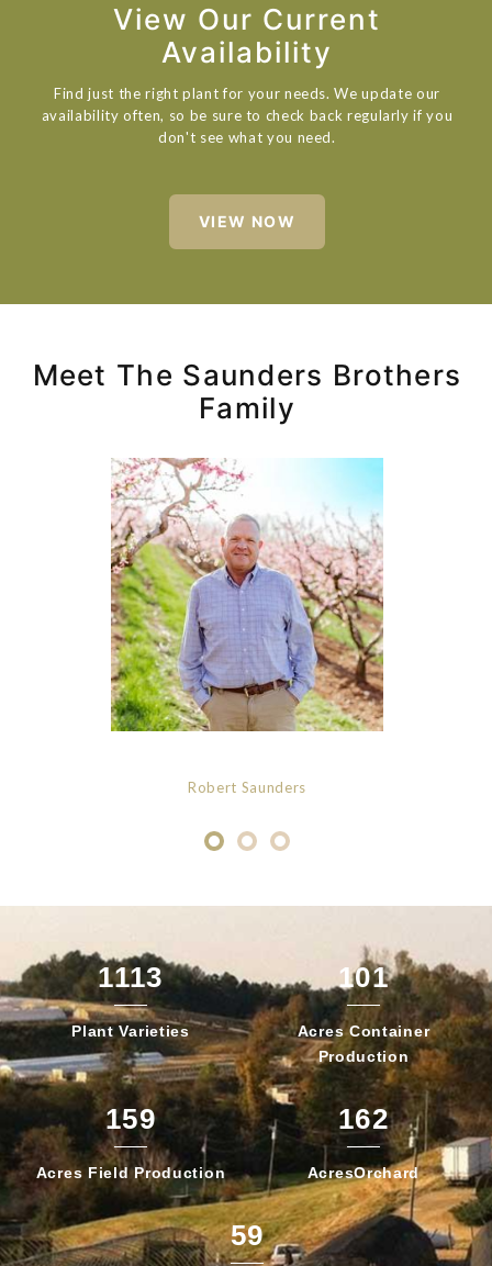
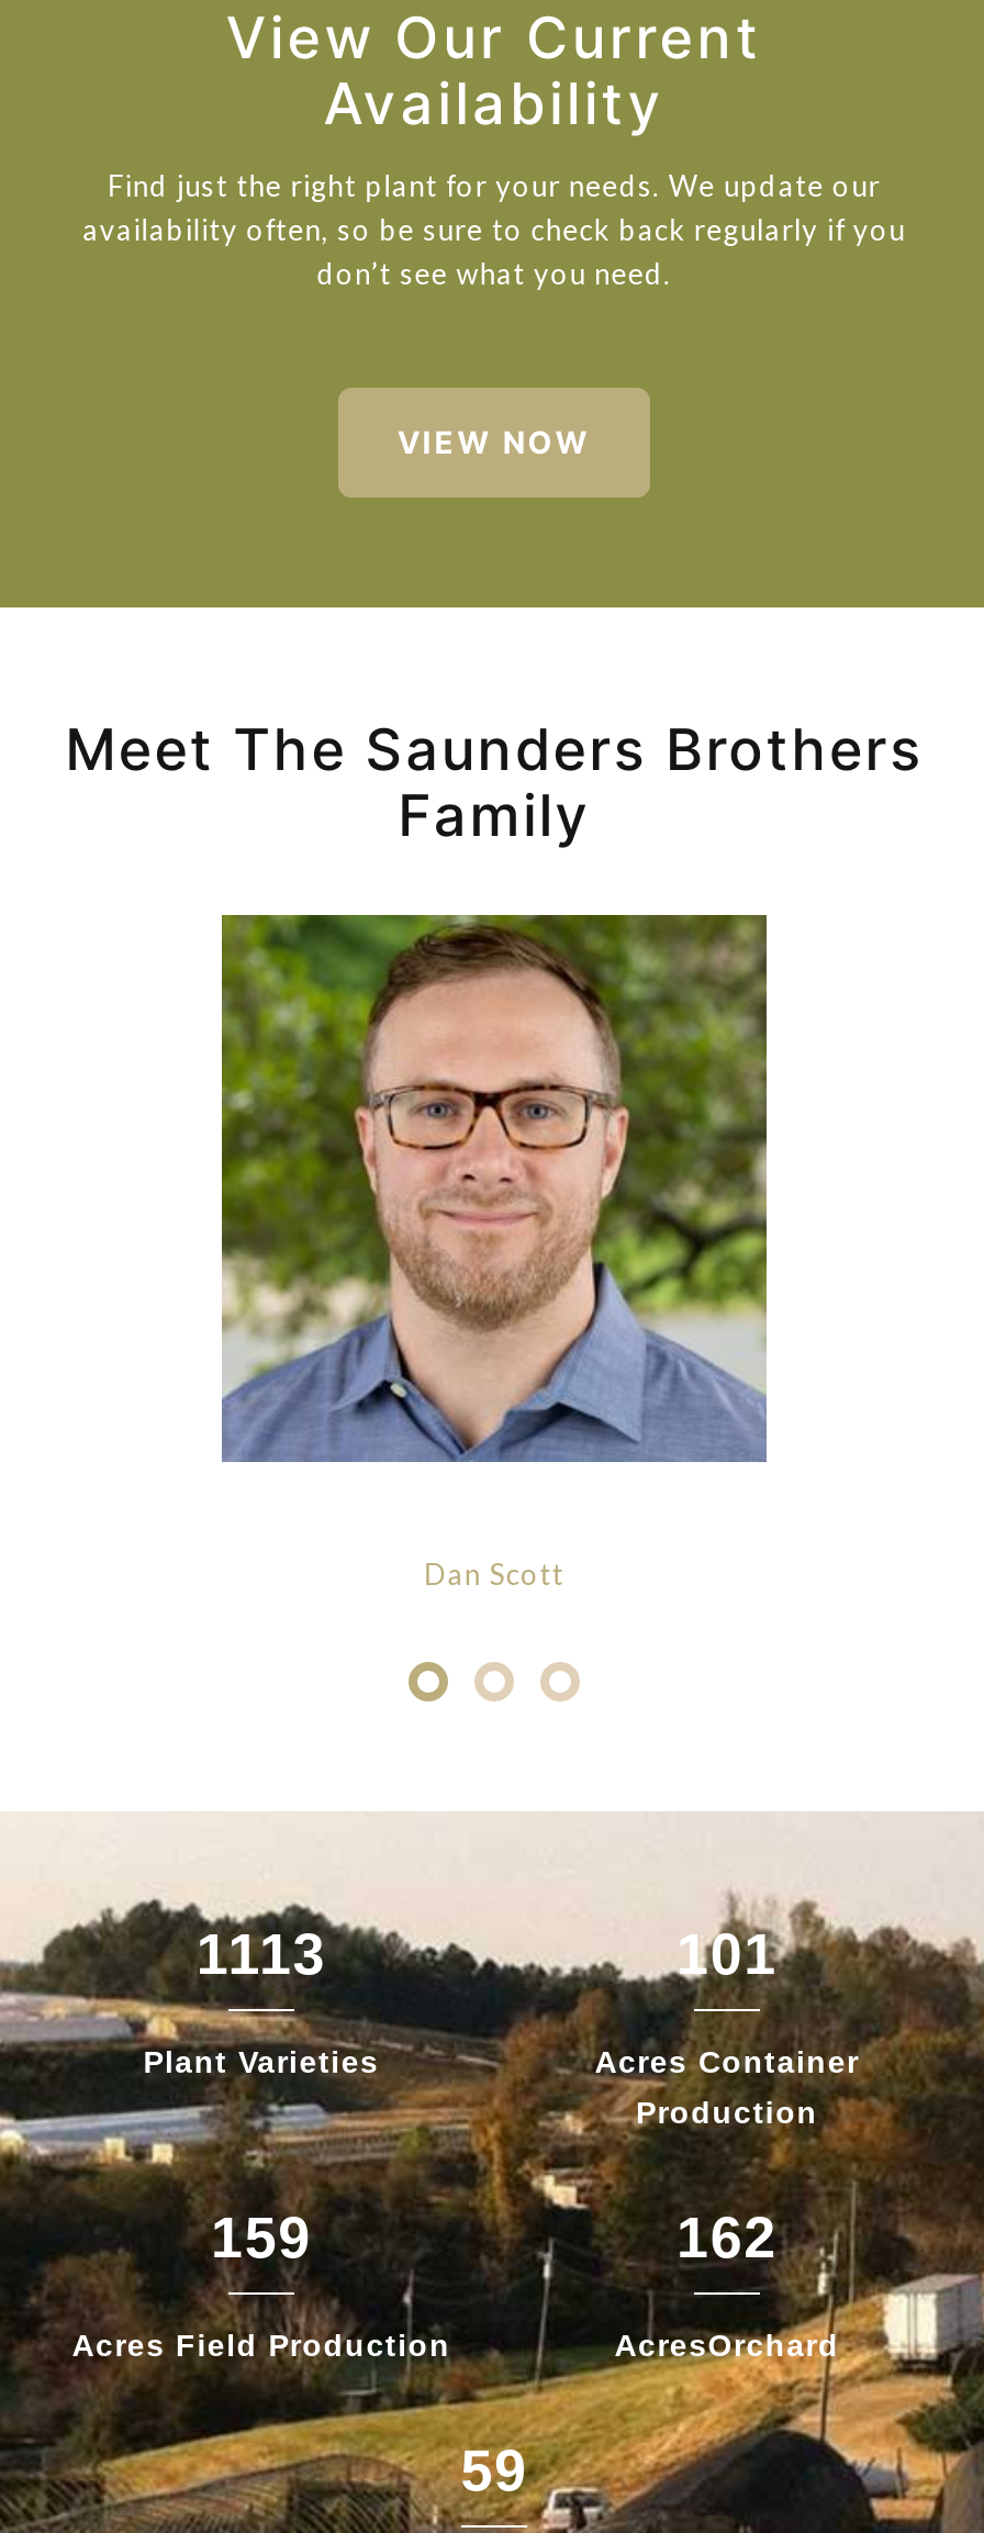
- don't see what you need.
+ don’t see what you need.

- [image]
+ [image]

- Robert Saunders
+ Dan Scott
